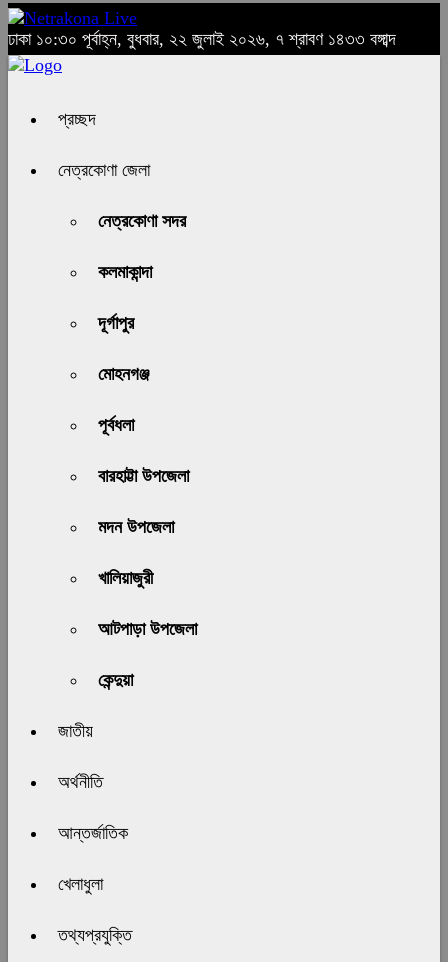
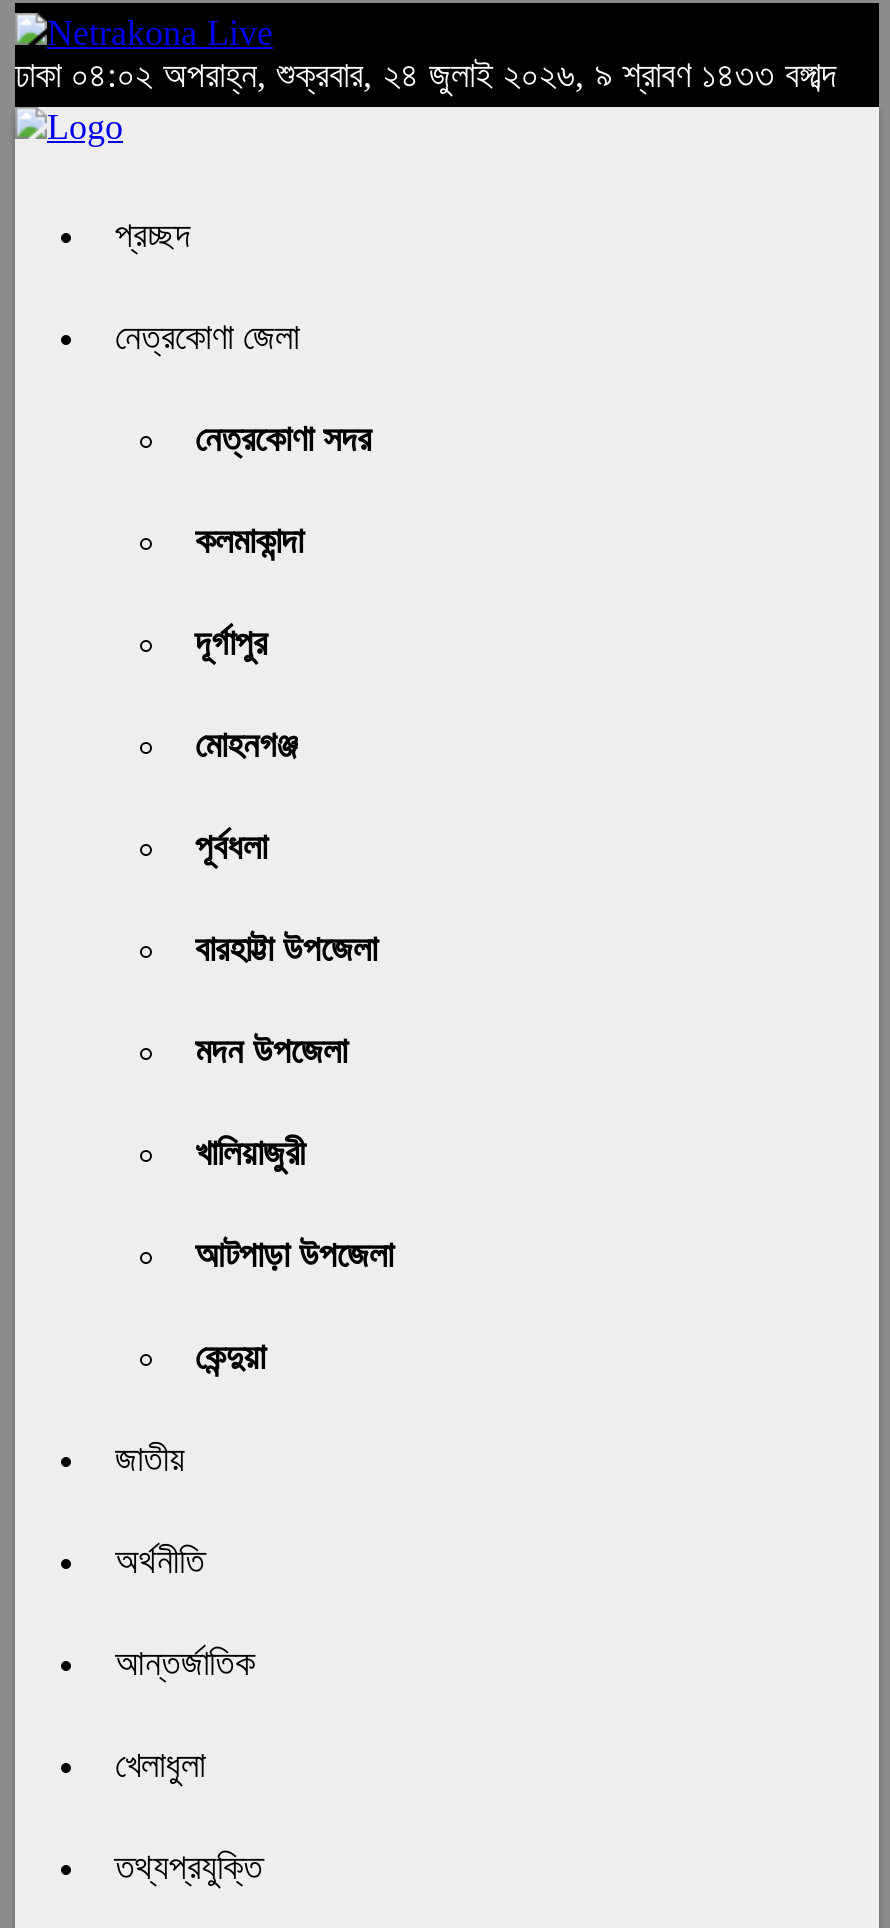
- ঢাকা ১০:৩০ পূর্বাহ্ন, বুধবার, ২২ জুলাই ২০২৬, ৭ শ্রাবণ ১৪৩৩ বঙ্গাব্দ
+ ঢাকা ০৪:০২ অপরাহ্ন, শুক্রবার, ২৪ জুলাই ২০২৬, ৯ শ্রাবণ ১৪৩৩ বঙ্গাব্দ
